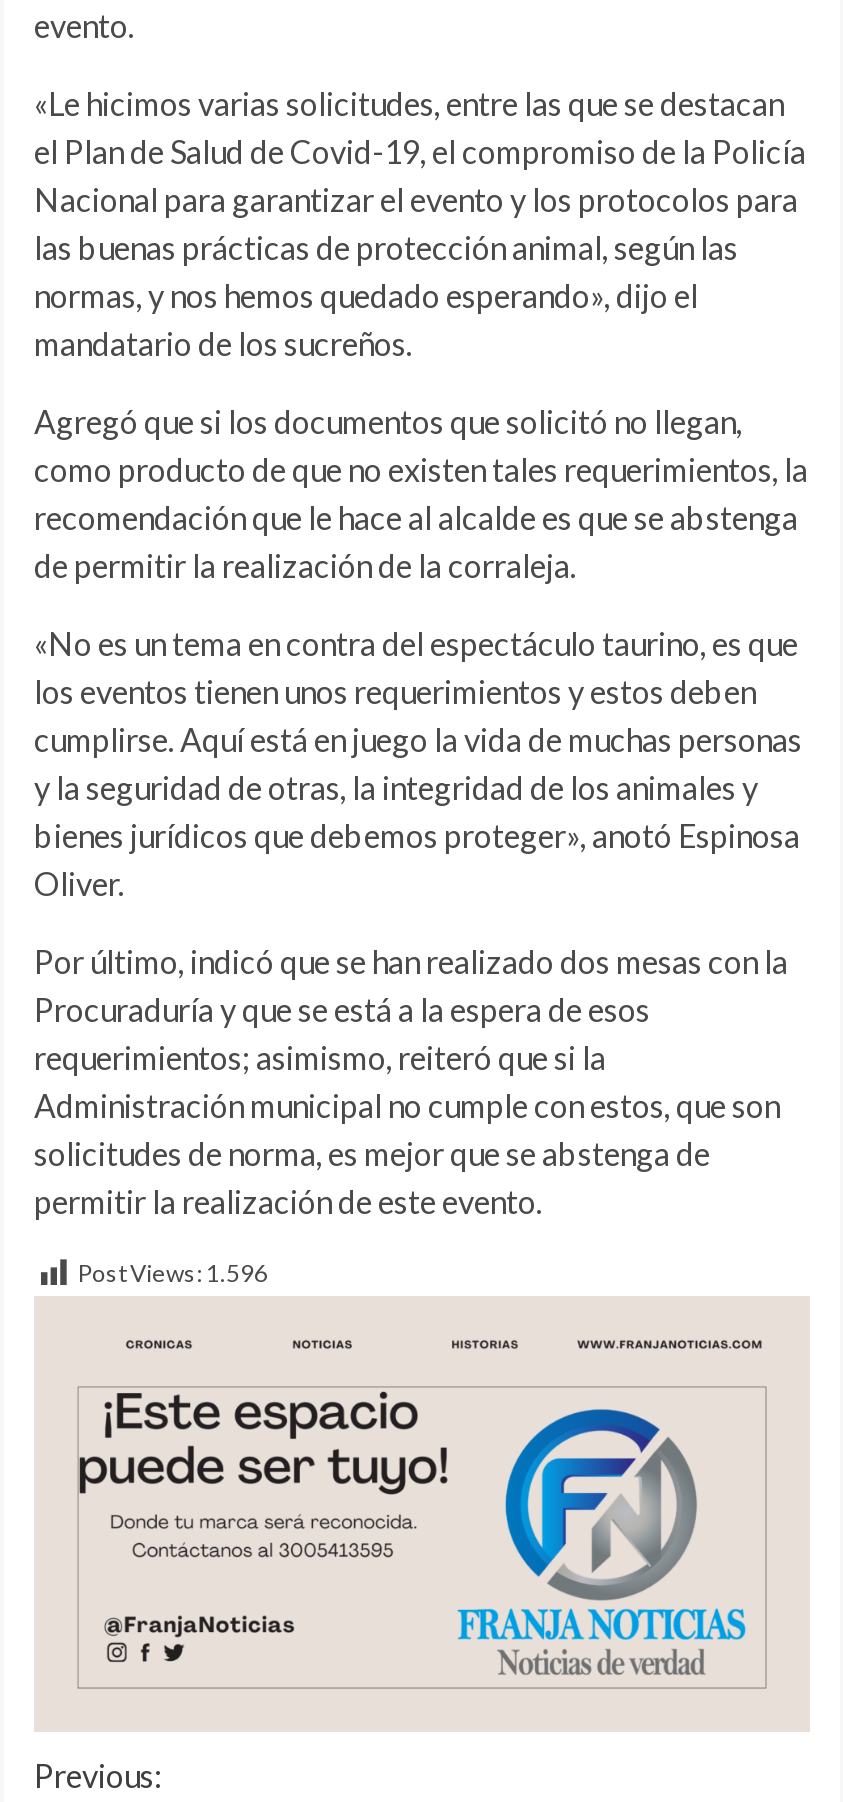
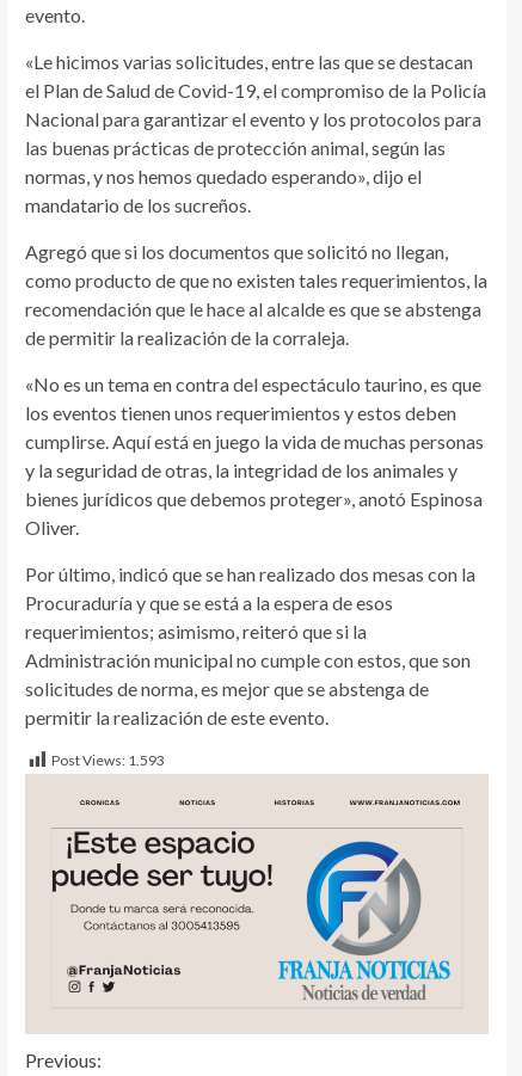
- Post Views: 1.596
+ Post Views: 1.593
